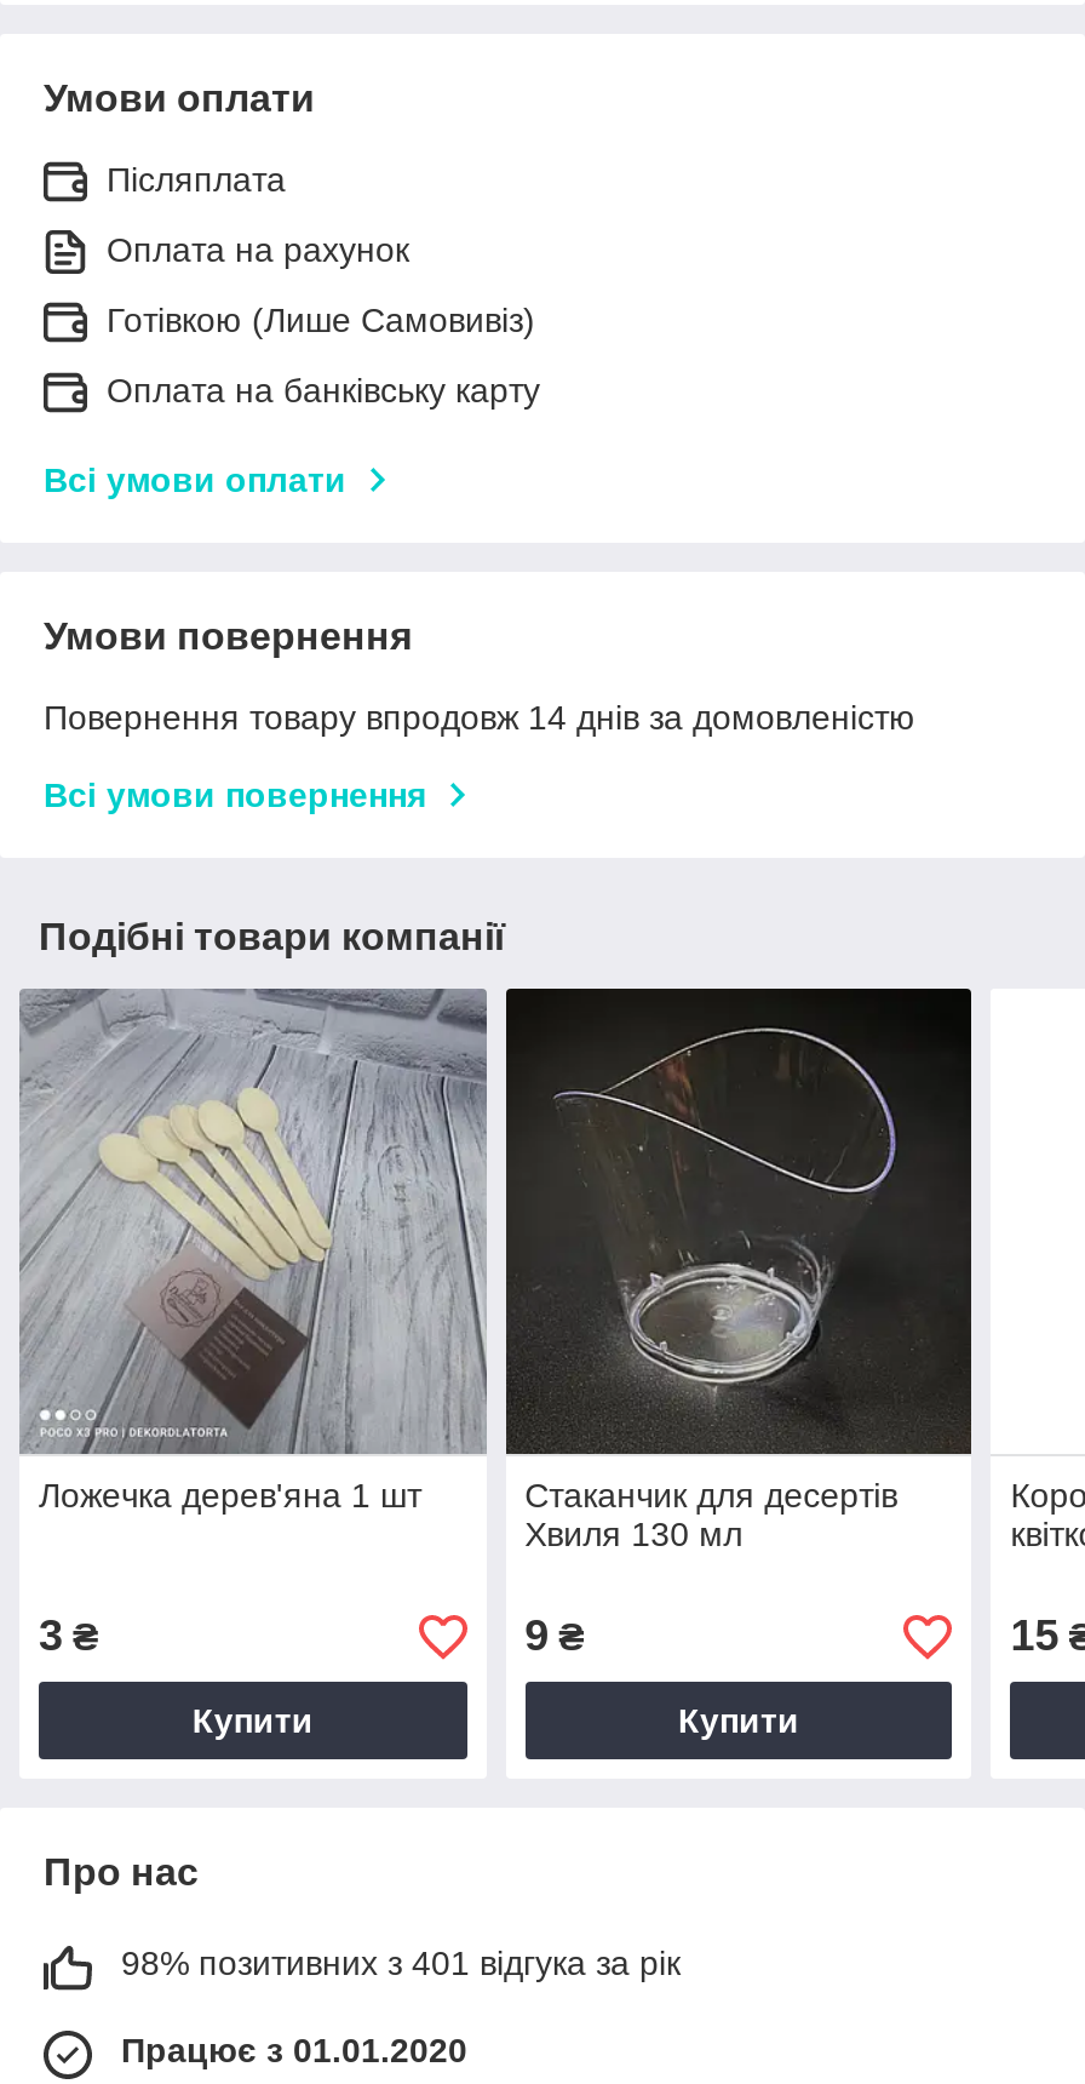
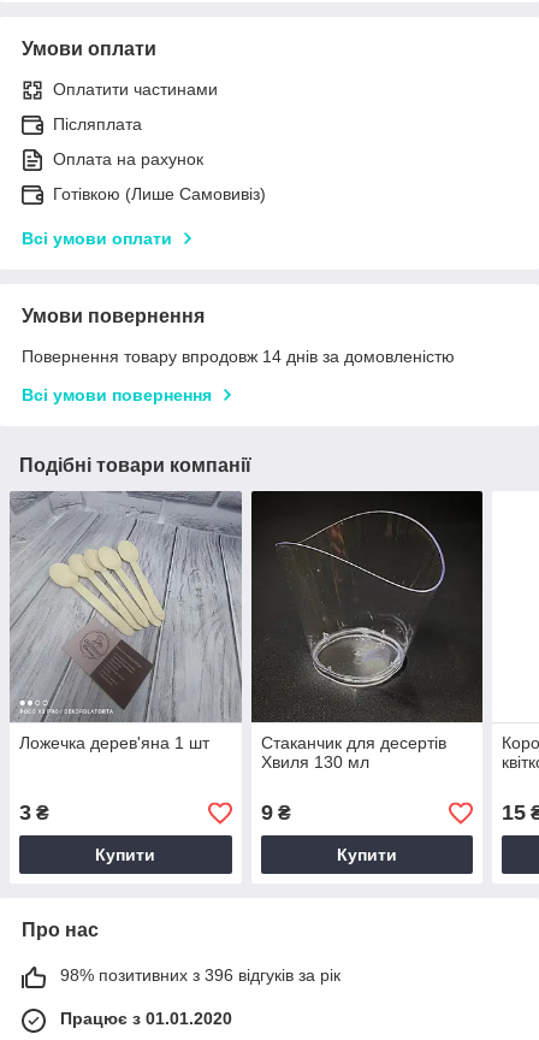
+ Оплатити частинами

moved down: Післяплата | Оплата на рахунок | Готівкою (Лише Самовивіз)

- Оплата на банківську карту

- 98% позитивних з 401 відгука за рік
+ 98% позитивних з 396 відгуків за рік
